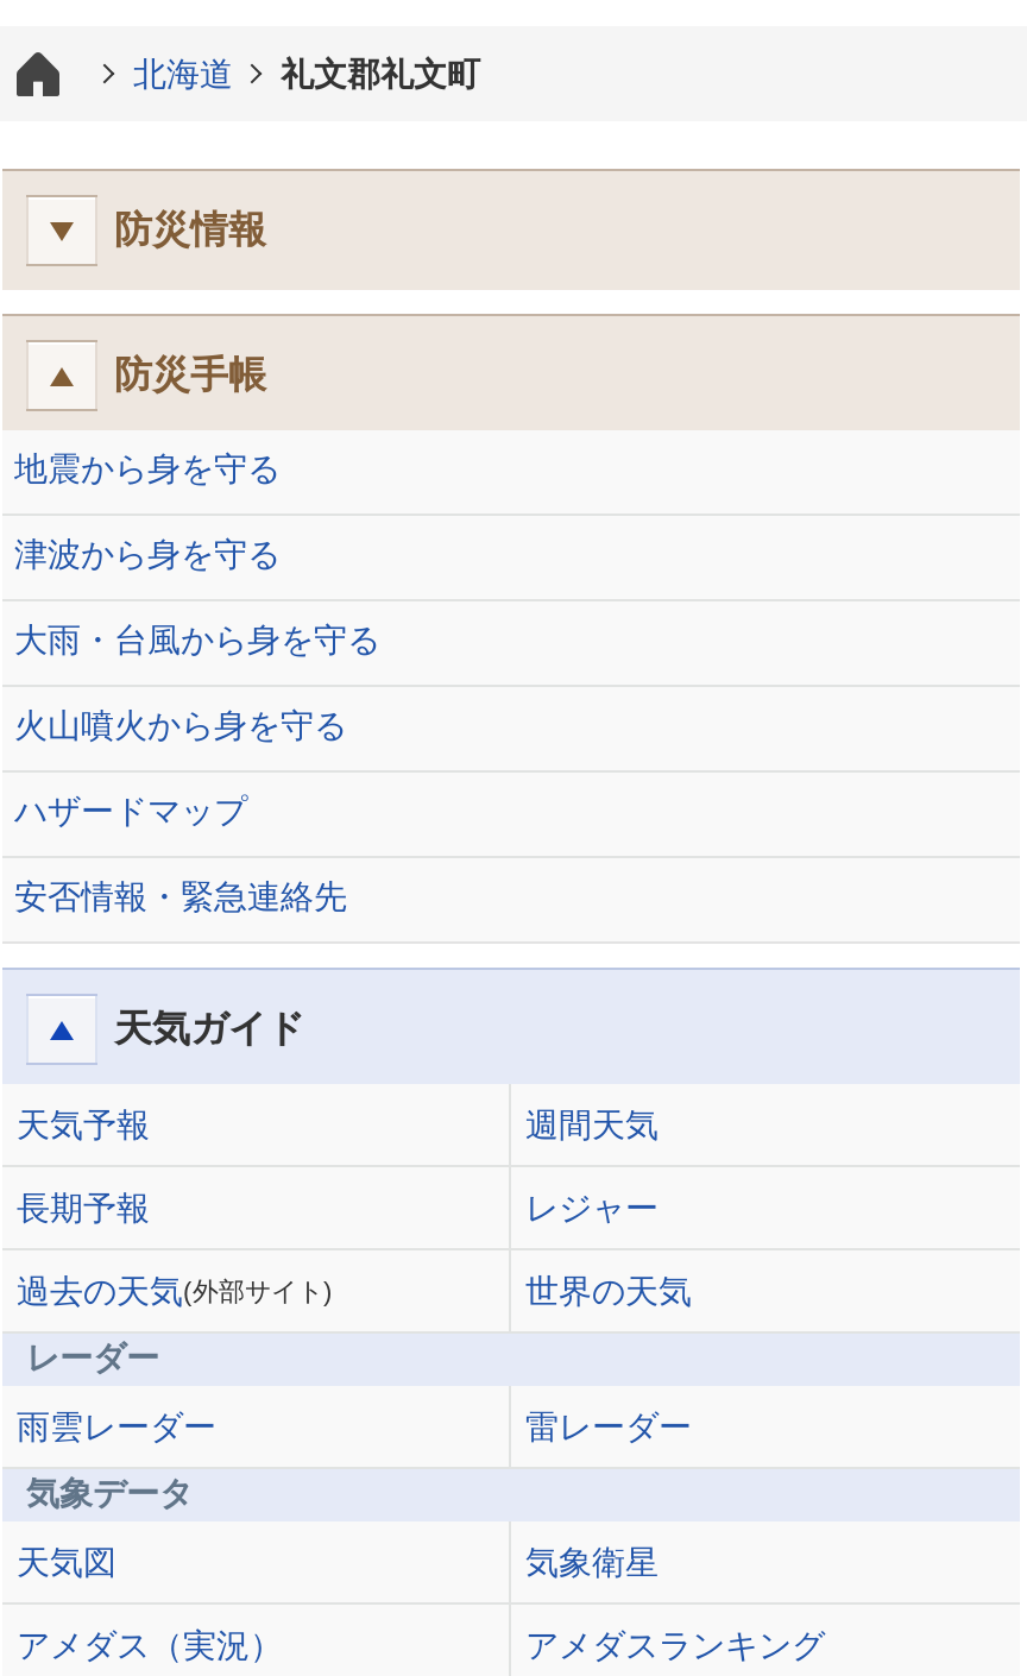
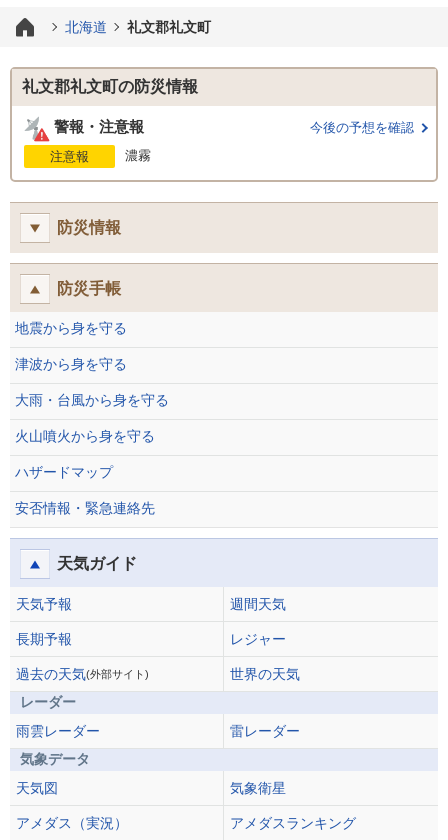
+ [image]
+ 礼文郡礼文町の防災情報
+ 警報・注意報
+ 今後の予想を確認
+ 注意報
+ 濃霧
